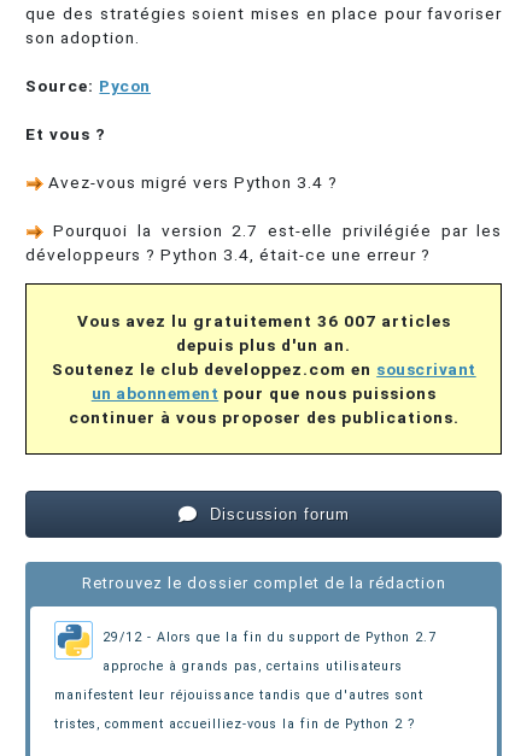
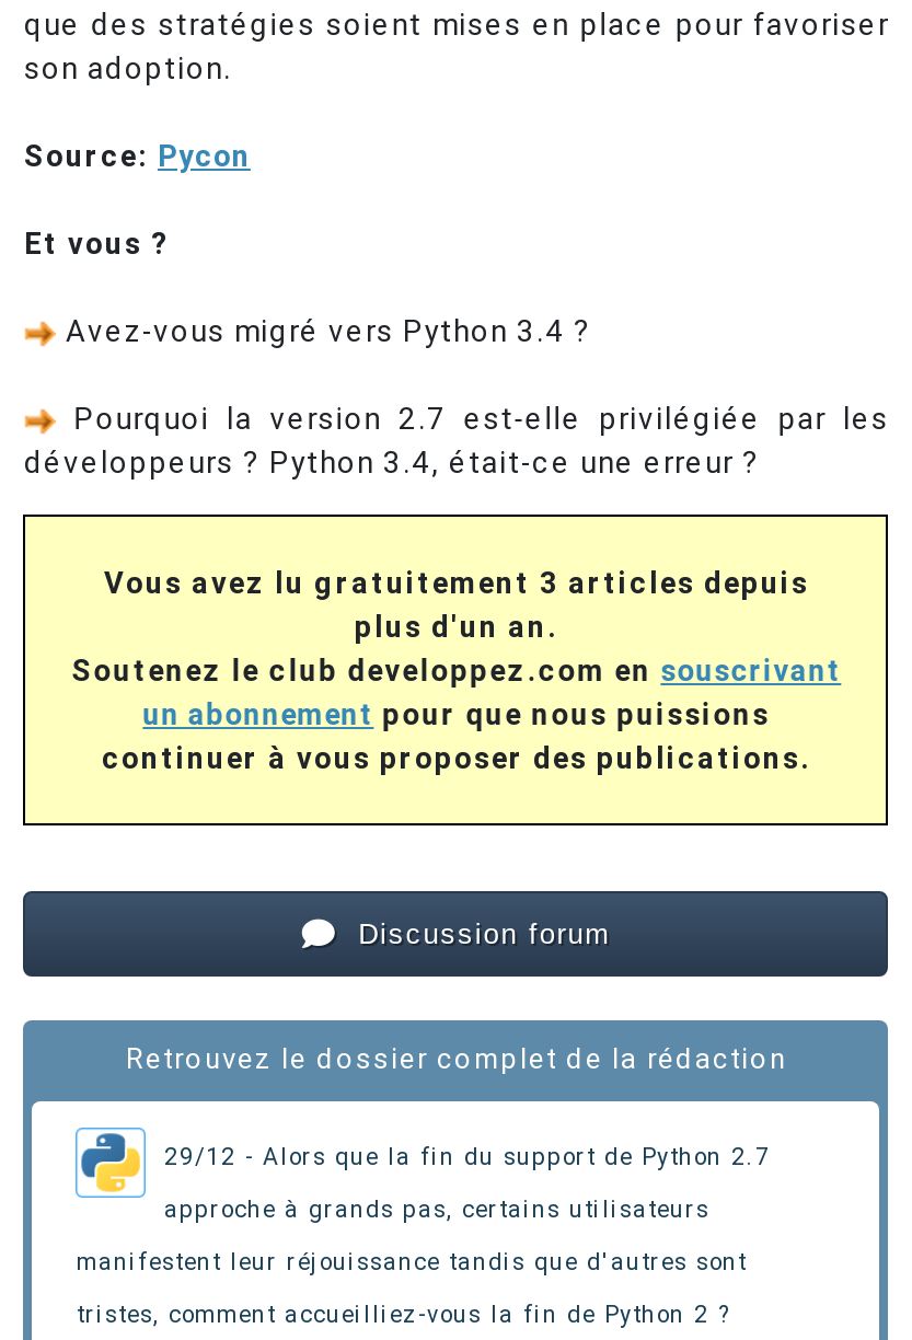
- Vous avez lu gratuitement 36 007 articles
- depuis plus d'un an.
+ Vous avez lu gratuitement 3 articles depuis
+ plus d'un an.
